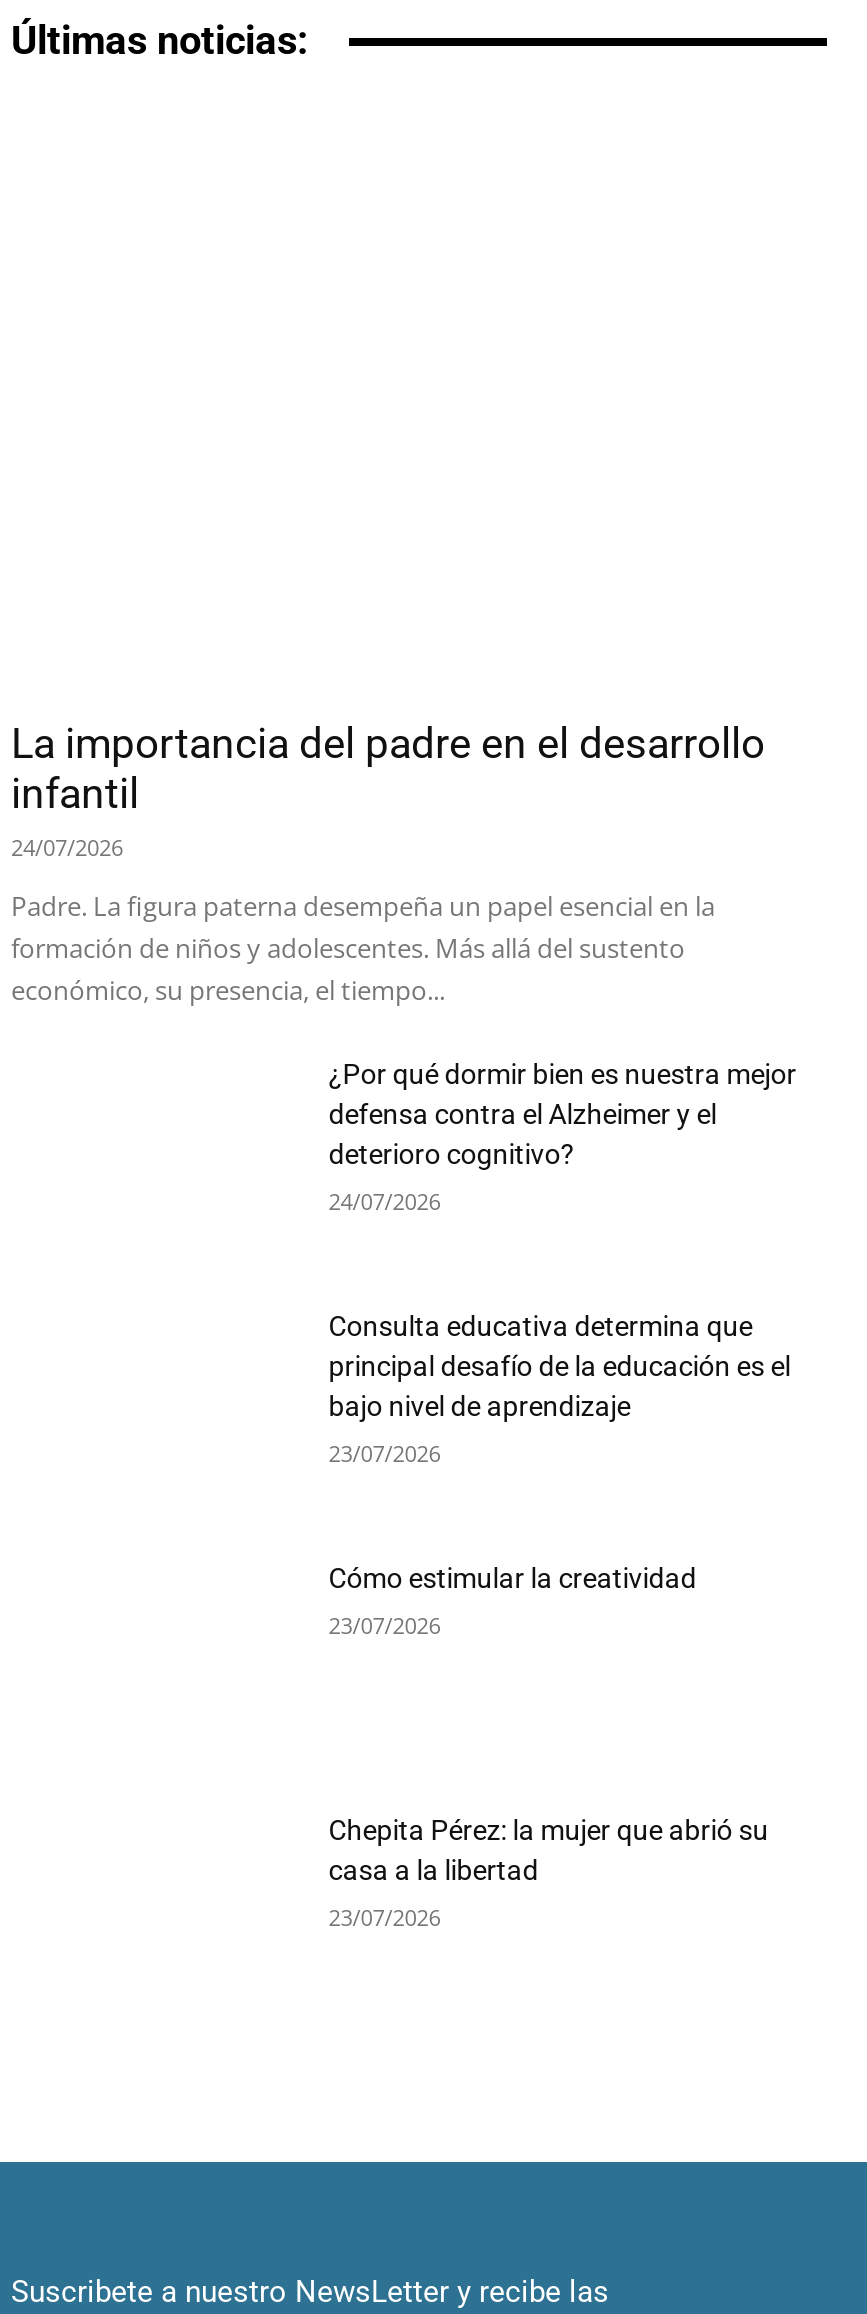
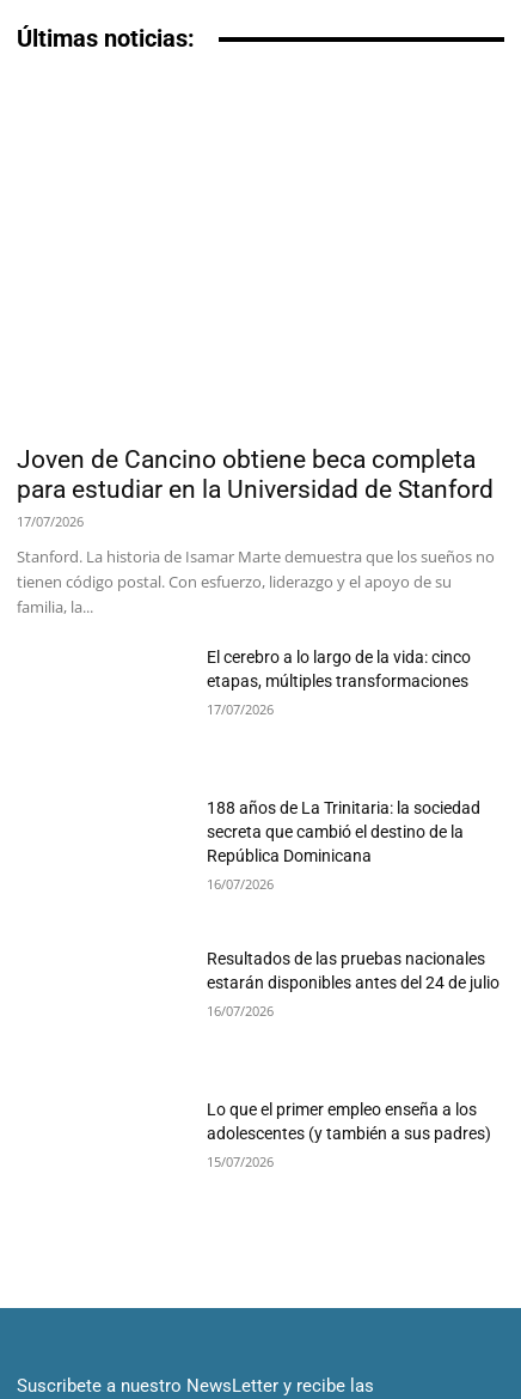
- La importancia del padre en el desarrollo
- infantil
- 24/07/2026
+ Joven de Cancino obtiene beca completa
+ para estudiar en la Universidad de Stanford
+ 17/07/2026

- Padre. La figura paterna desempeña un papel esencial en la
- formación de niños y adolescentes. Más allá del sustento
- económico, su presencia, el tiempo...
+ Stanford. La historia de Isamar Marte demuestra que los sueños no
+ tienen código postal. Con esfuerzo, liderazgo y el apoyo de su
+ familia, la...

- ¿Por qué dormir bien es nuestra mejor
- defensa contra el Alzheimer y el
- deterioro cognitivo?
+ El cerebro a lo largo de la vida: cinco
+ etapas, múltiples transformaciones

- 24/07/2026
+ 17/07/2026

- Consulta educativa determina que
- principal desafío de la educación es el
- bajo nivel de aprendizaje
+ 188 años de La Trinitaria: la sociedad
+ secreta que cambió el destino de la
+ República Dominicana

- 23/07/2026
+ 16/07/2026

- Cómo estimular la creatividad
+ Resultados de las pruebas nacionales
+ estarán disponibles antes del 24 de julio

- 23/07/2026
+ 16/07/2026

- Chepita Pérez: la mujer que abrió su
- casa a la libertad
+ Lo que el primer empleo enseña a los
+ adolescentes (y también a sus padres)

- 23/07/2026
+ 15/07/2026
